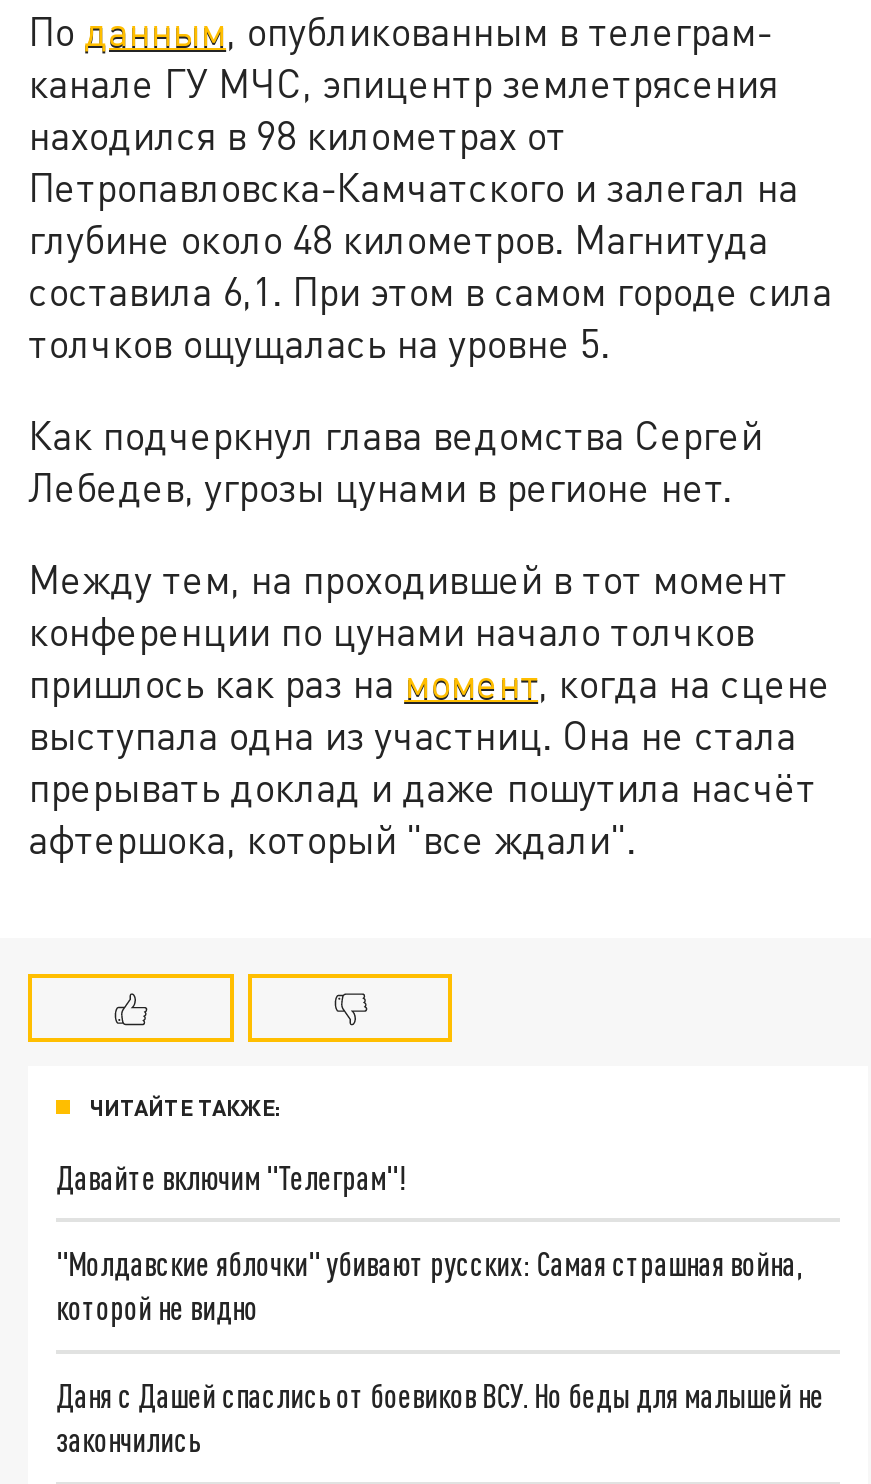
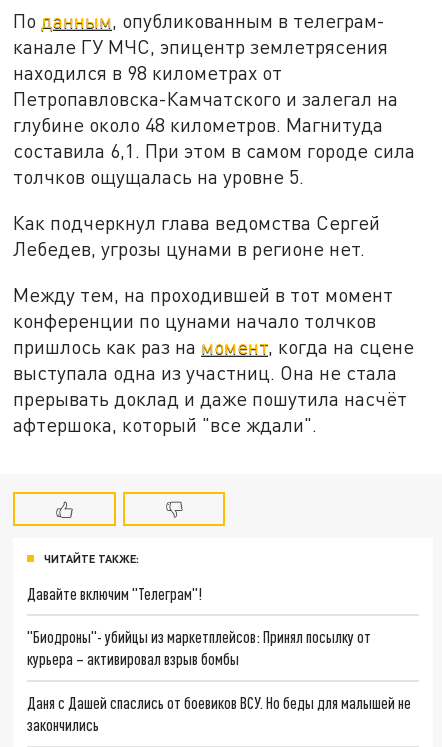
- "Молдавские яблочки" убивают русских: Самая страшная война,
- которой не видно
+ "Биодроны"- убийцы из маркетплейсов: Принял посылку от
+ курьера – активировал взрыв бомбы
